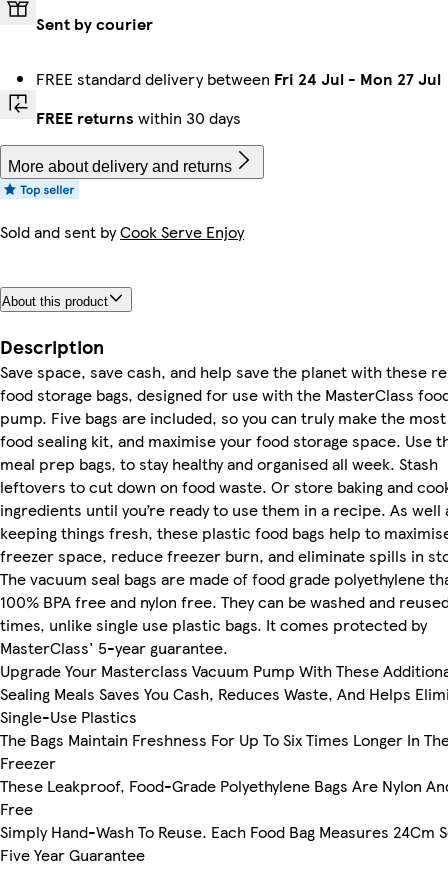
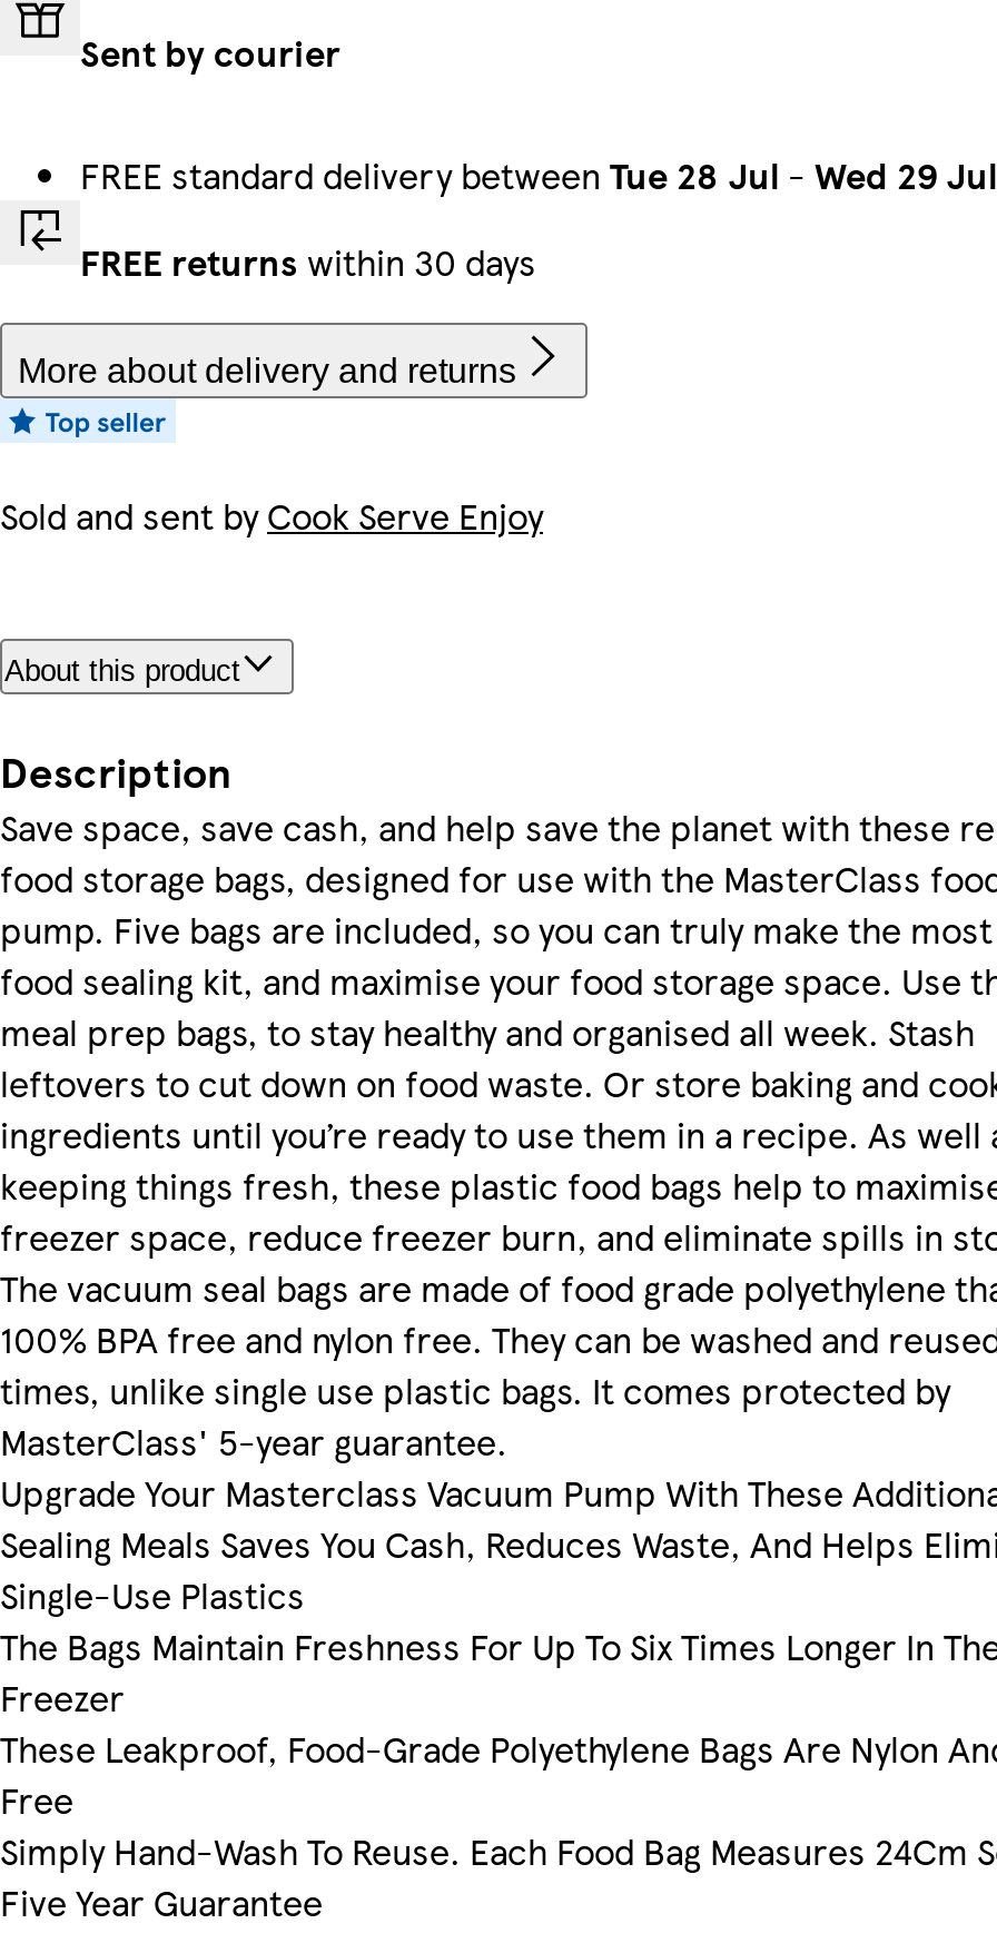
- FREE standard delivery between Fri 24 Jul - Mon 27 Jul
+ FREE standard delivery between Tue 28 Jul - Wed 29 Jul
